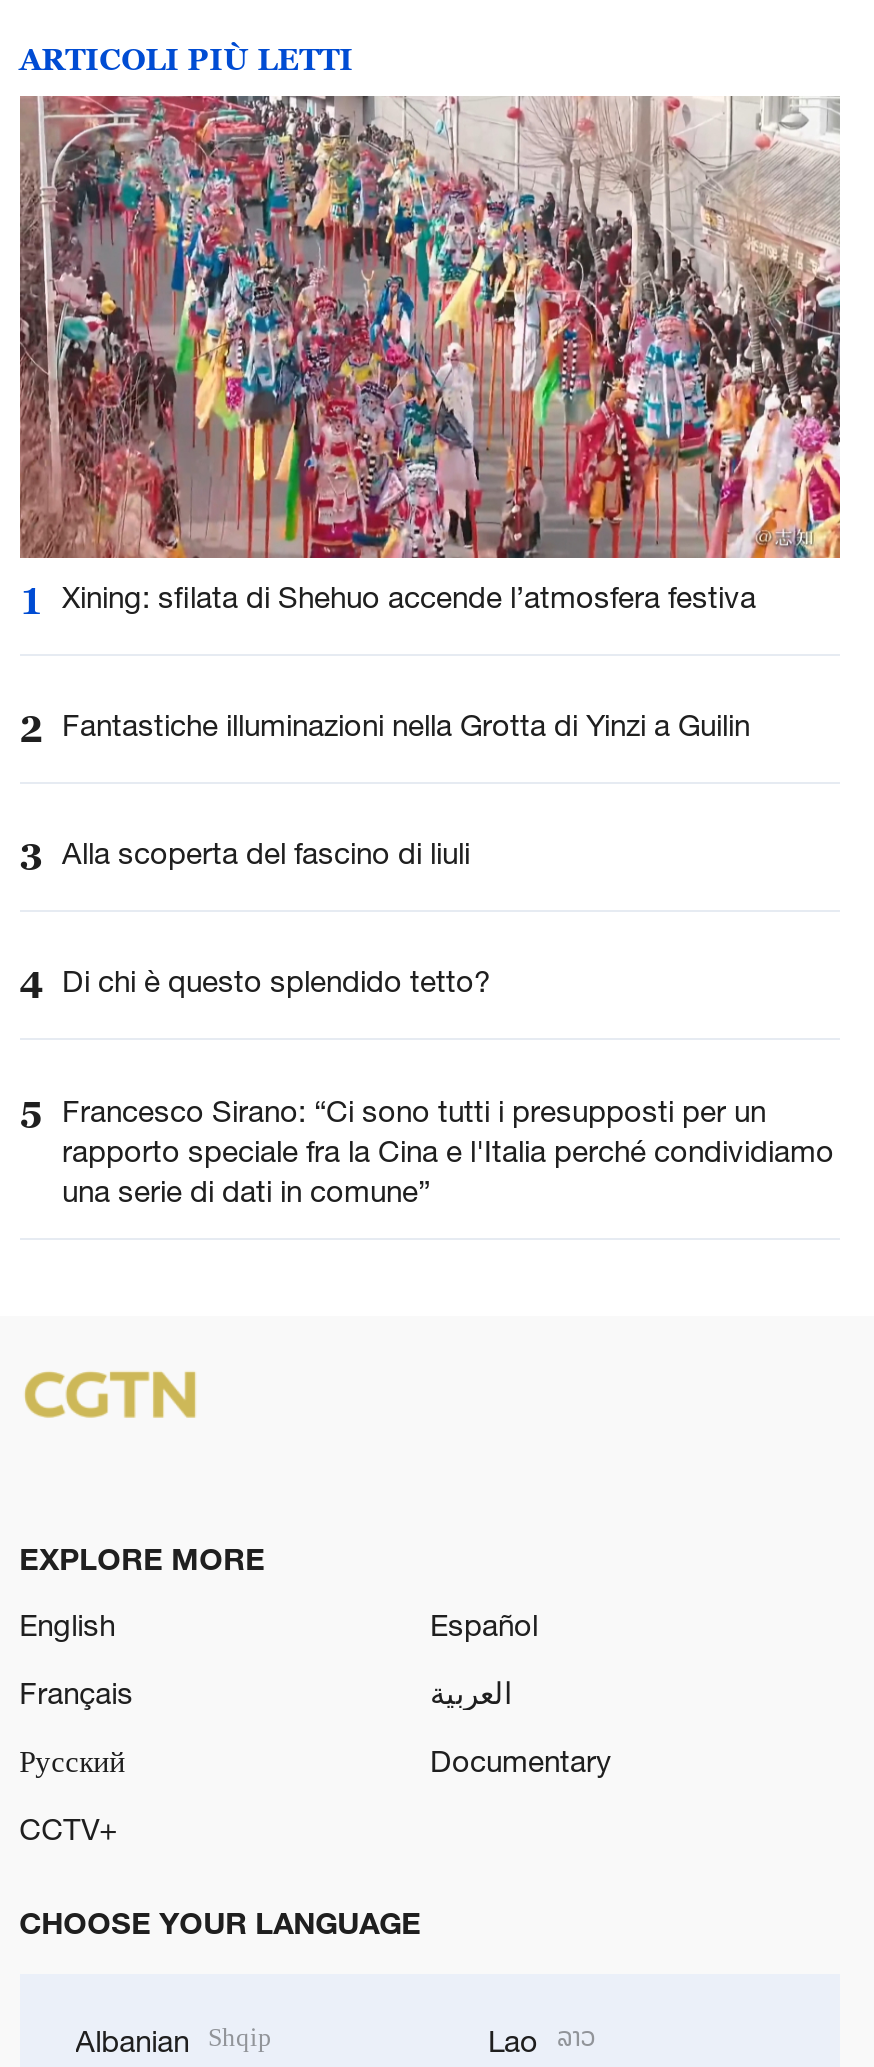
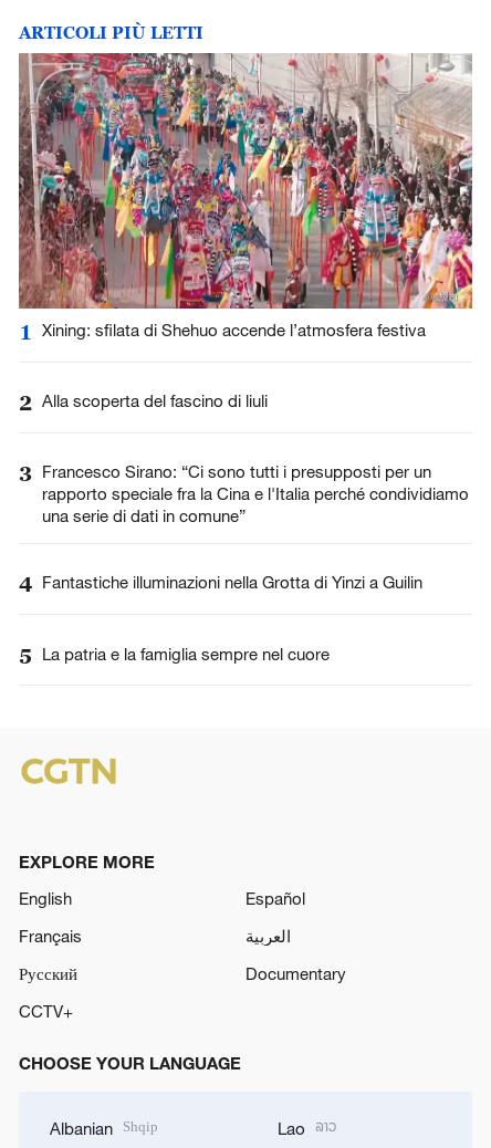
- 2 Fantastiche illuminazioni nella Grotta di Yinzi a Guilin
- 3 Alla scoperta del fascino di liuli
- 4 Di chi è questo splendido tetto?
- 5 Francesco Sirano: “Ci sono tutti i presupposti per un
+ 2 Alla scoperta del fascino di liuli
+ 3 Francesco Sirano: “Ci sono tutti i presupposti per un

moved up: rapporto speciale fra la Cina e l'Italia perché condividiamo | una serie di dati in comune”

+ 4 Fantastiche illuminazioni nella Grotta di Yinzi a Guilin
+ 5 La patria e la famiglia sempre nel cuore
